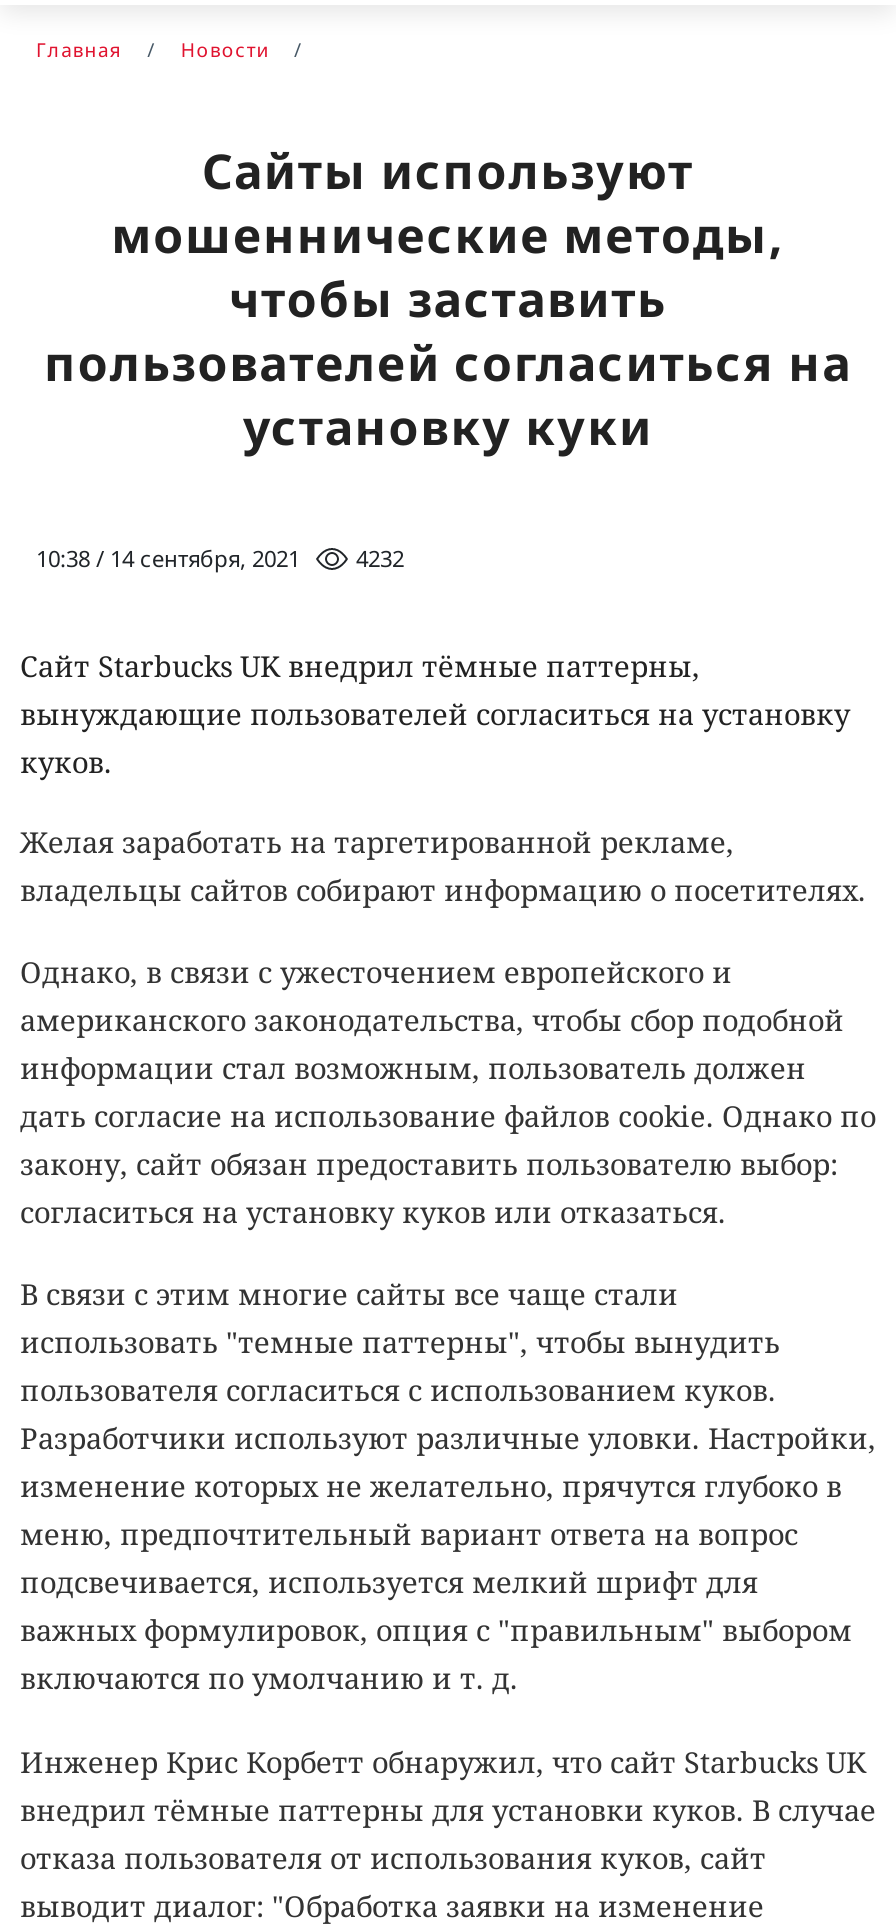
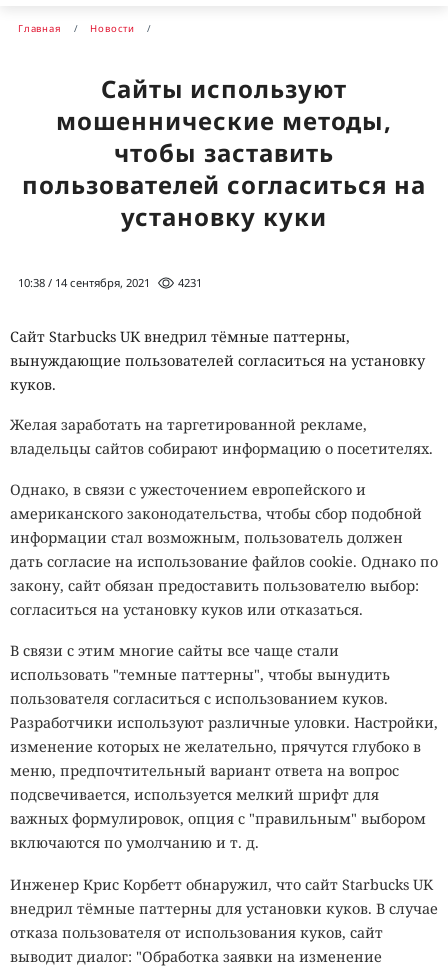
- 10:38 / 14 сентября, 2021 4232
+ 10:38 / 14 сентября, 2021 4231
